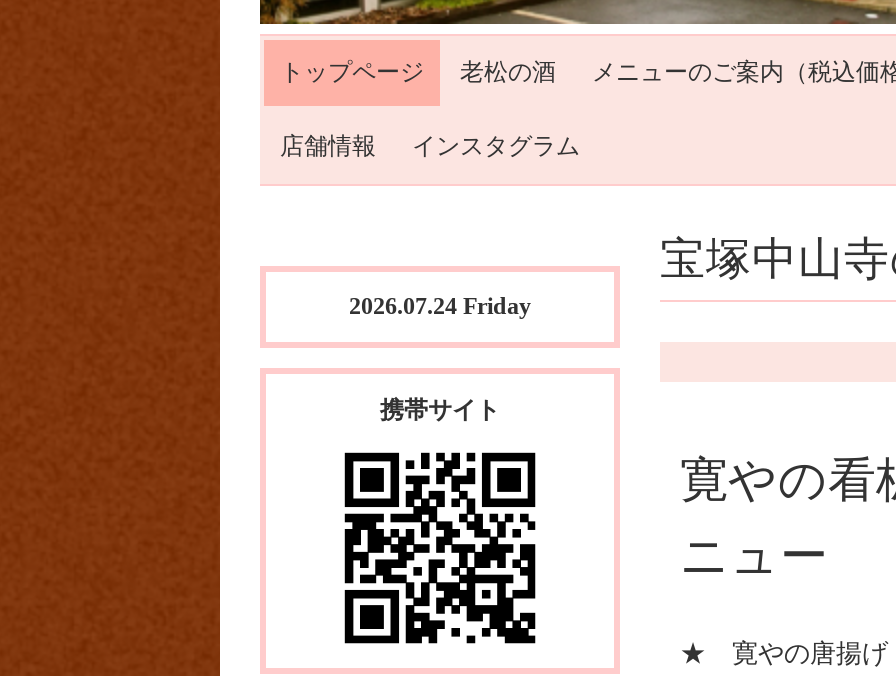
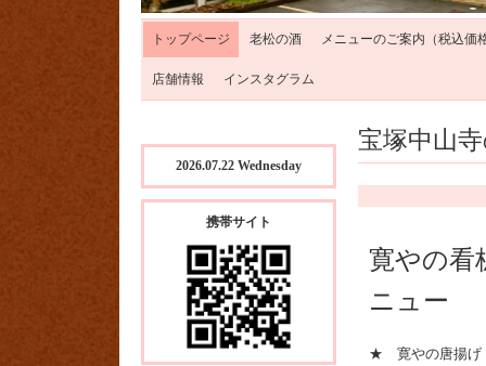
- 2026.07.24 Friday
+ 2026.07.22 Wednesday
